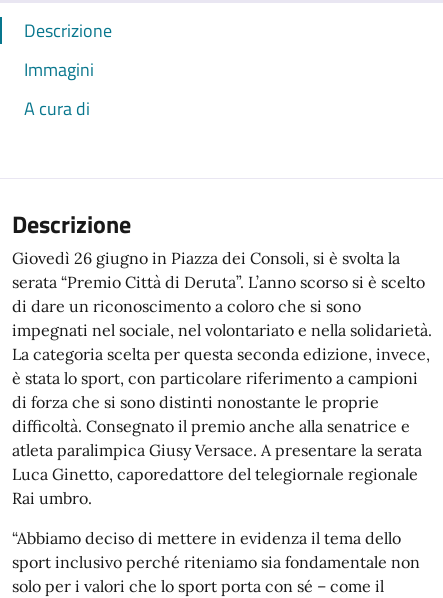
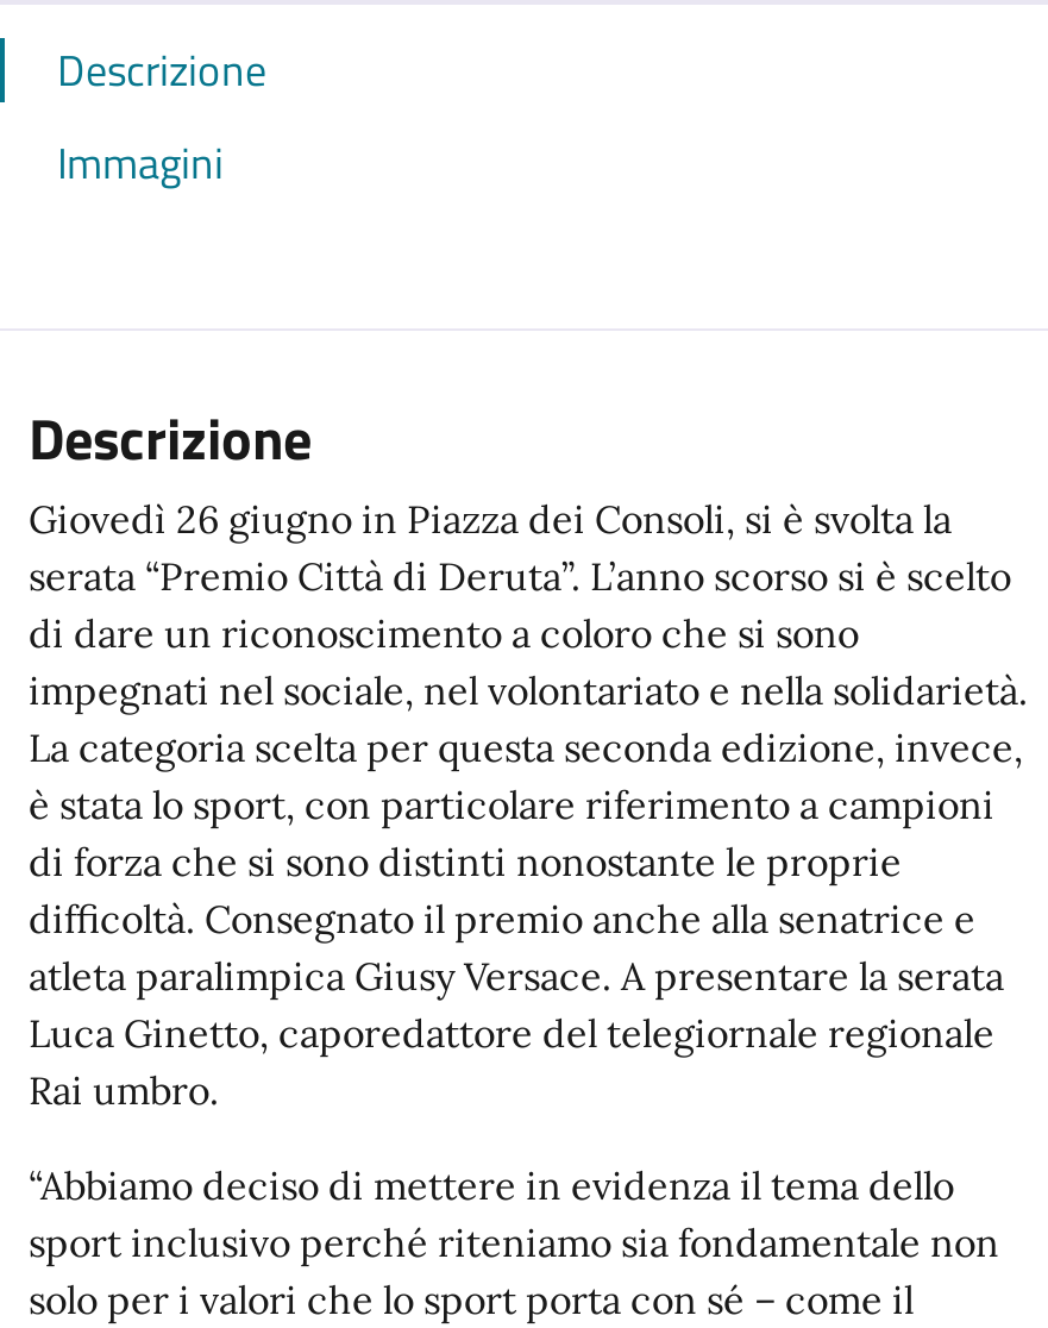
- A cura di
